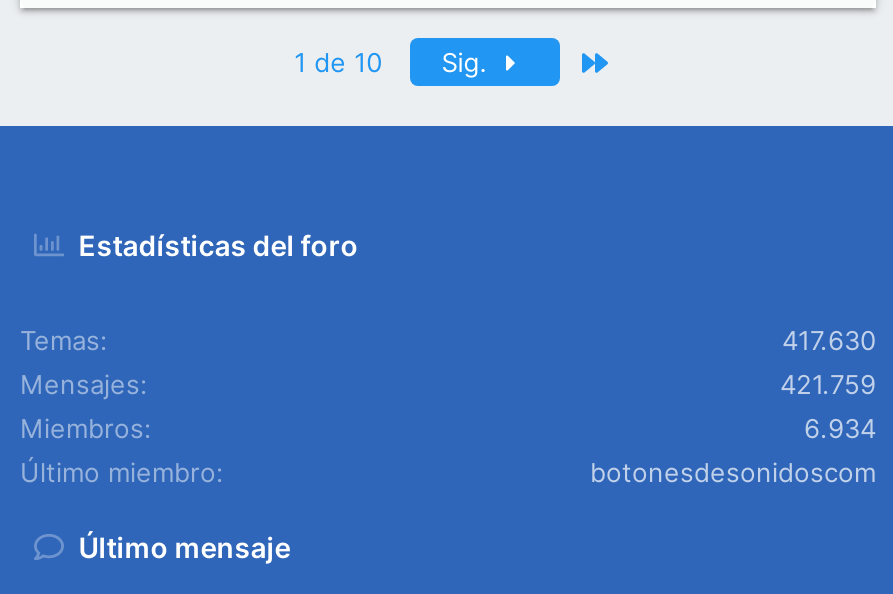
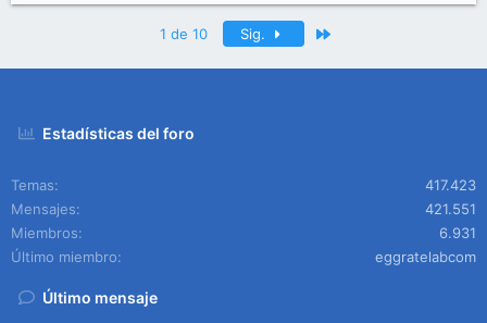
- 417.630
+ 417.423

- 421.759
+ 421.551

- 6.934
+ 6.931

- botonesdesonidoscom
+ eggratelabcom
